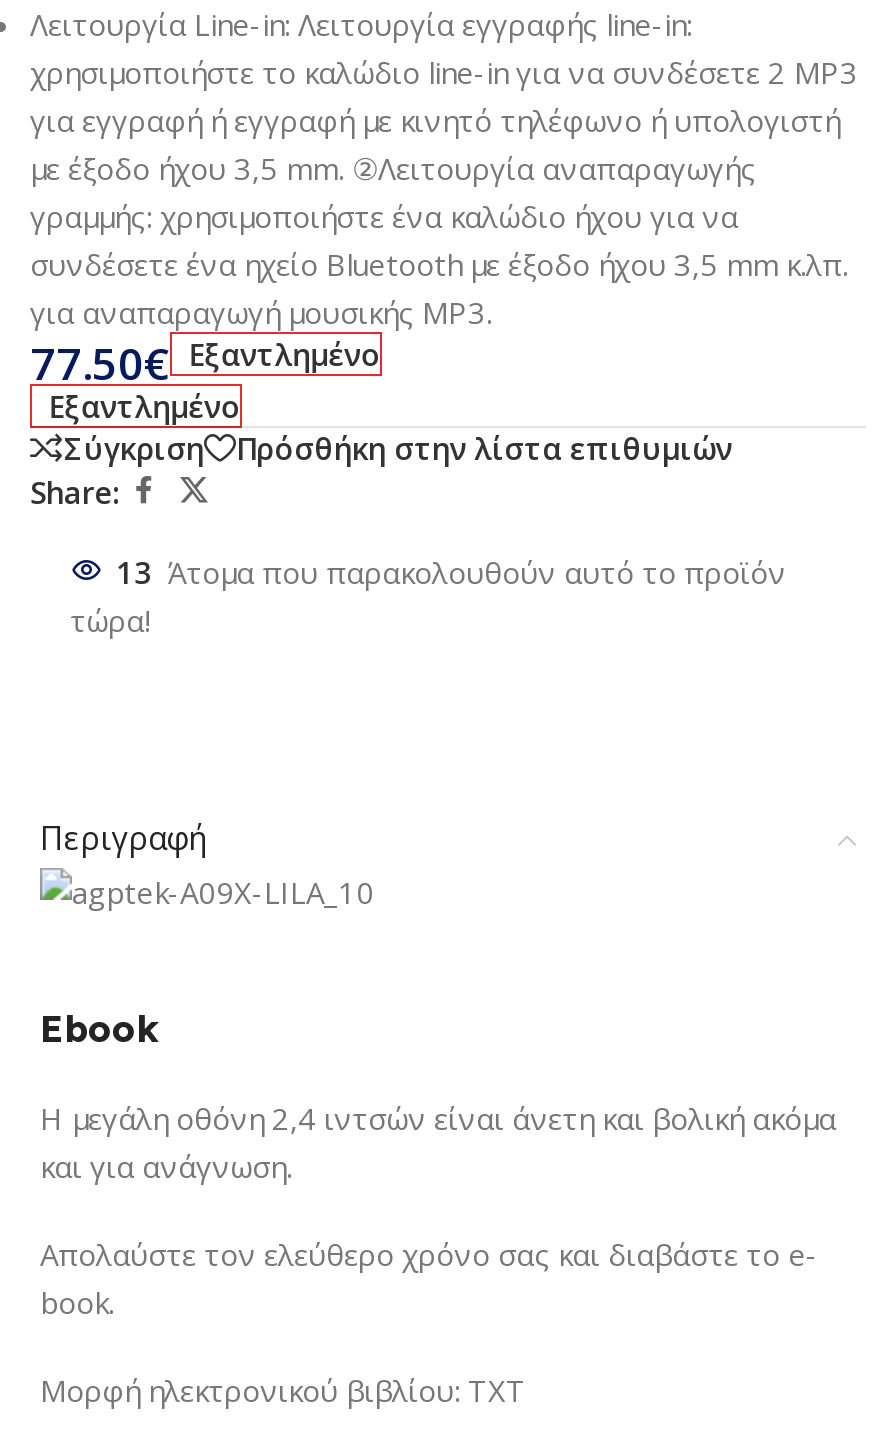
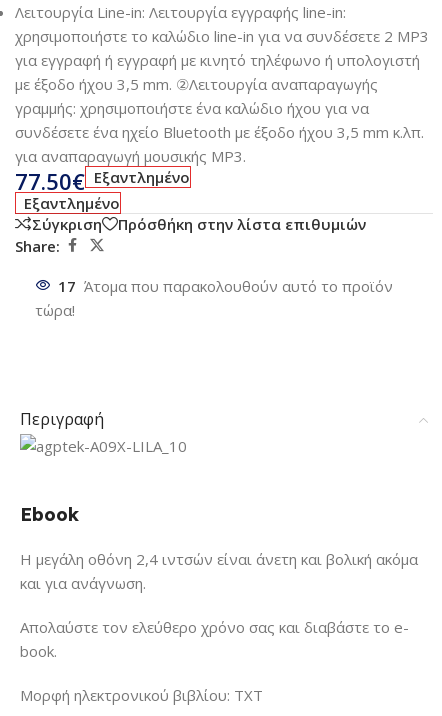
- 13 Άτομα που παρακολουθούν αυτό το προϊόν
+ 17 Άτομα που παρακολουθούν αυτό το προϊόν
